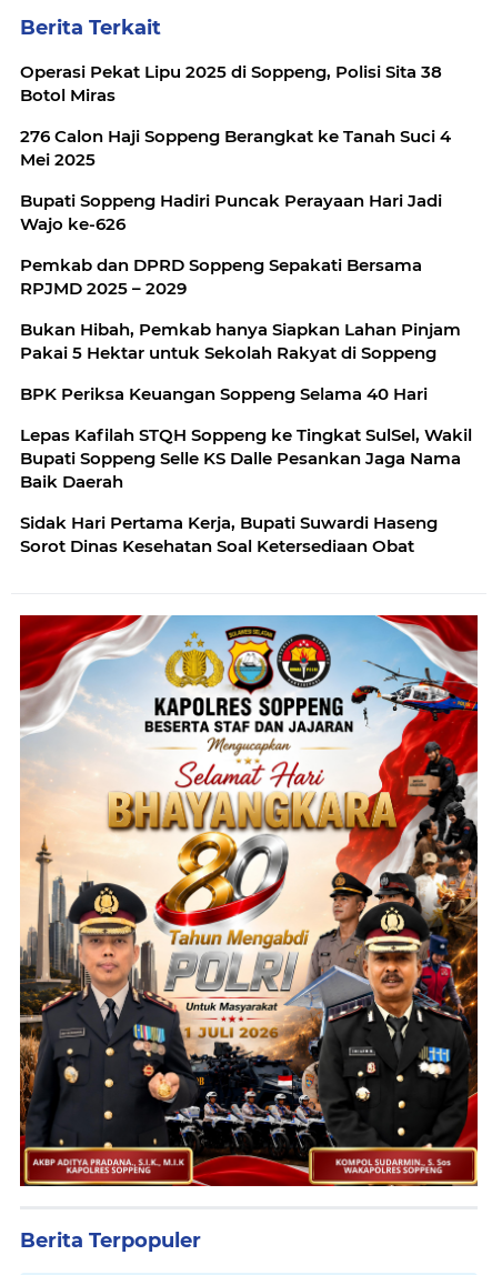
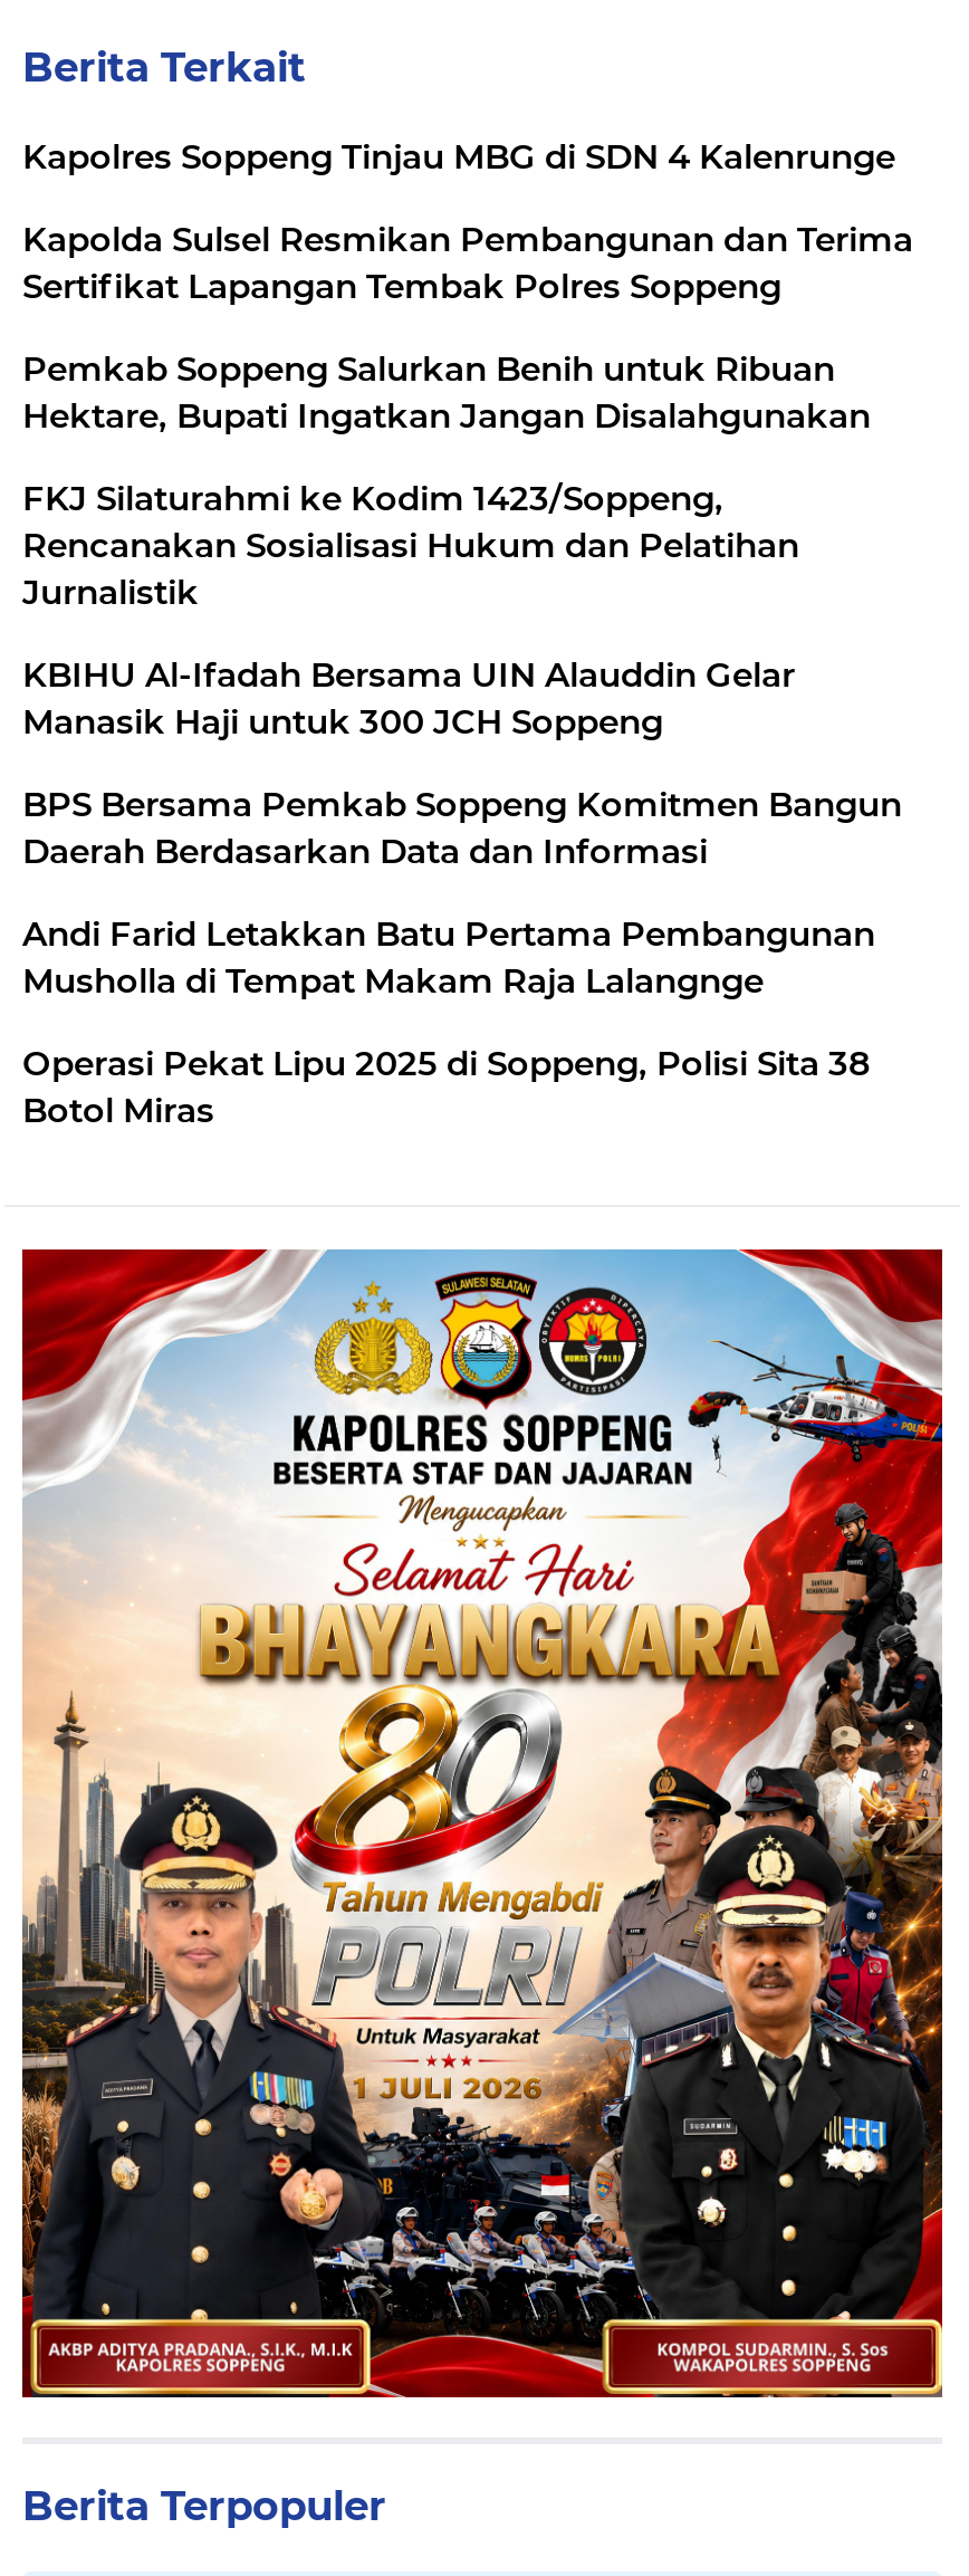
+ Kapolres Soppeng Tinjau MBG di SDN 4 Kalenrunge
+ Kapolda Sulsel Resmikan Pembangunan dan Terima
+ Sertifikat Lapangan Tembak Polres Soppeng
+ Pemkab Soppeng Salurkan Benih untuk Ribuan
+ Hektare, Bupati Ingatkan Jangan Disalahgunakan
+ FKJ Silaturahmi ke Kodim 1423/Soppeng,
+ Rencanakan Sosialisasi Hukum dan Pelatihan
+ Jurnalistik
+ KBIHU Al-Ifadah Bersama UIN Alauddin Gelar
+ Manasik Haji untuk 300 JCH Soppeng
+ BPS Bersama Pemkab Soppeng Komitmen Bangun
+ Daerah Berdasarkan Data dan Informasi
+ Andi Farid Letakkan Batu Pertama Pembangunan
+ Musholla di Tempat Makam Raja Lalangnge

moved down: Operasi Pekat Lipu 2025 di Soppeng, Polisi Sita 38 | Botol Miras

- 276 Calon Haji Soppeng Berangkat ke Tanah Suci 4
- Mei 2025
- Bupati Soppeng Hadiri Puncak Perayaan Hari Jadi
- Wajo ke-626
- Pemkab dan DPRD Soppeng Sepakati Bersama
- RPJMD 2025 – 2029
- Bukan Hibah, Pemkab hanya Siapkan Lahan Pinjam
- Pakai 5 Hektar untuk Sekolah Rakyat di Soppeng
- BPK Periksa Keuangan Soppeng Selama 40 Hari
- Lepas Kafilah STQH Soppeng ke Tingkat SulSel, Wakil
- Bupati Soppeng Selle KS Dalle Pesankan Jaga Nama
- Baik Daerah
- Sidak Hari Pertama Kerja, Bupati Suwardi Haseng
- Sorot Dinas Kesehatan Soal Ketersediaan Obat
